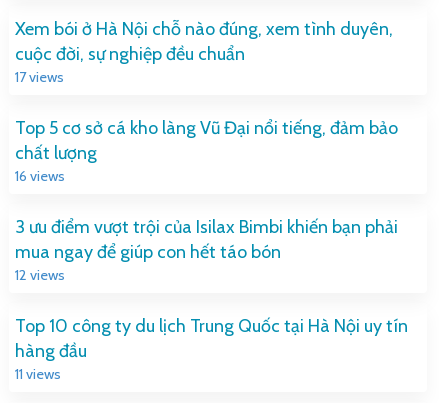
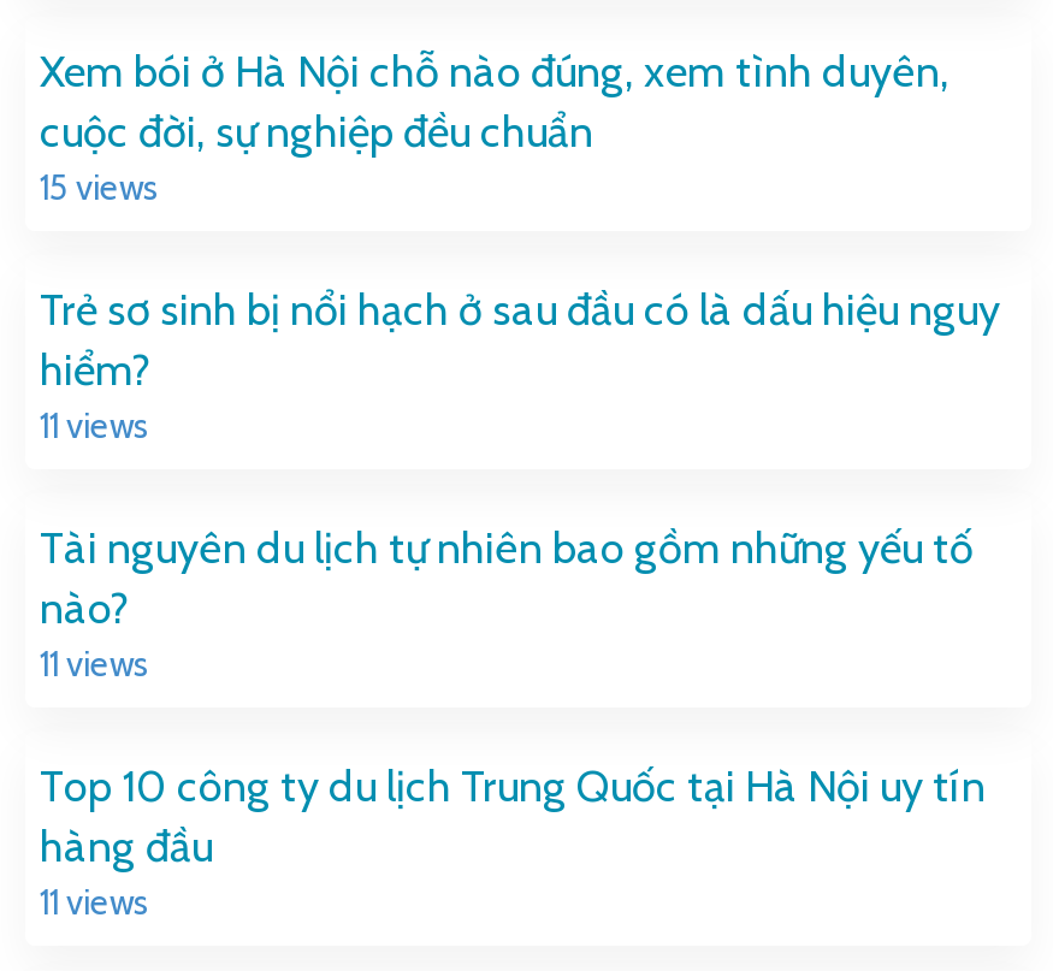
- 17 views
+ 15 views

- Top 5 cơ sở cá kho làng Vũ Đại nổi tiếng, đảm bảo
- chất lượng
- 16 views
+ Trẻ sơ sinh bị nổi hạch ở sau đầu có là dấu hiệu nguy
+ hiểm?
+ 11 views

- 3 ưu điểm vượt trội của Isilax Bimbi khiến bạn phải
- mua ngay để giúp con hết táo bón
- 12 views
+ Tài nguyên du lịch tự nhiên bao gồm những yếu tố
+ nào?
+ 11 views
